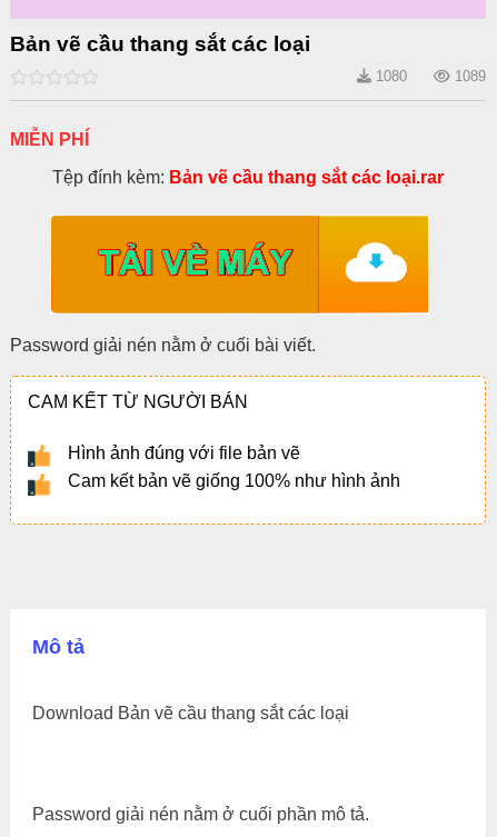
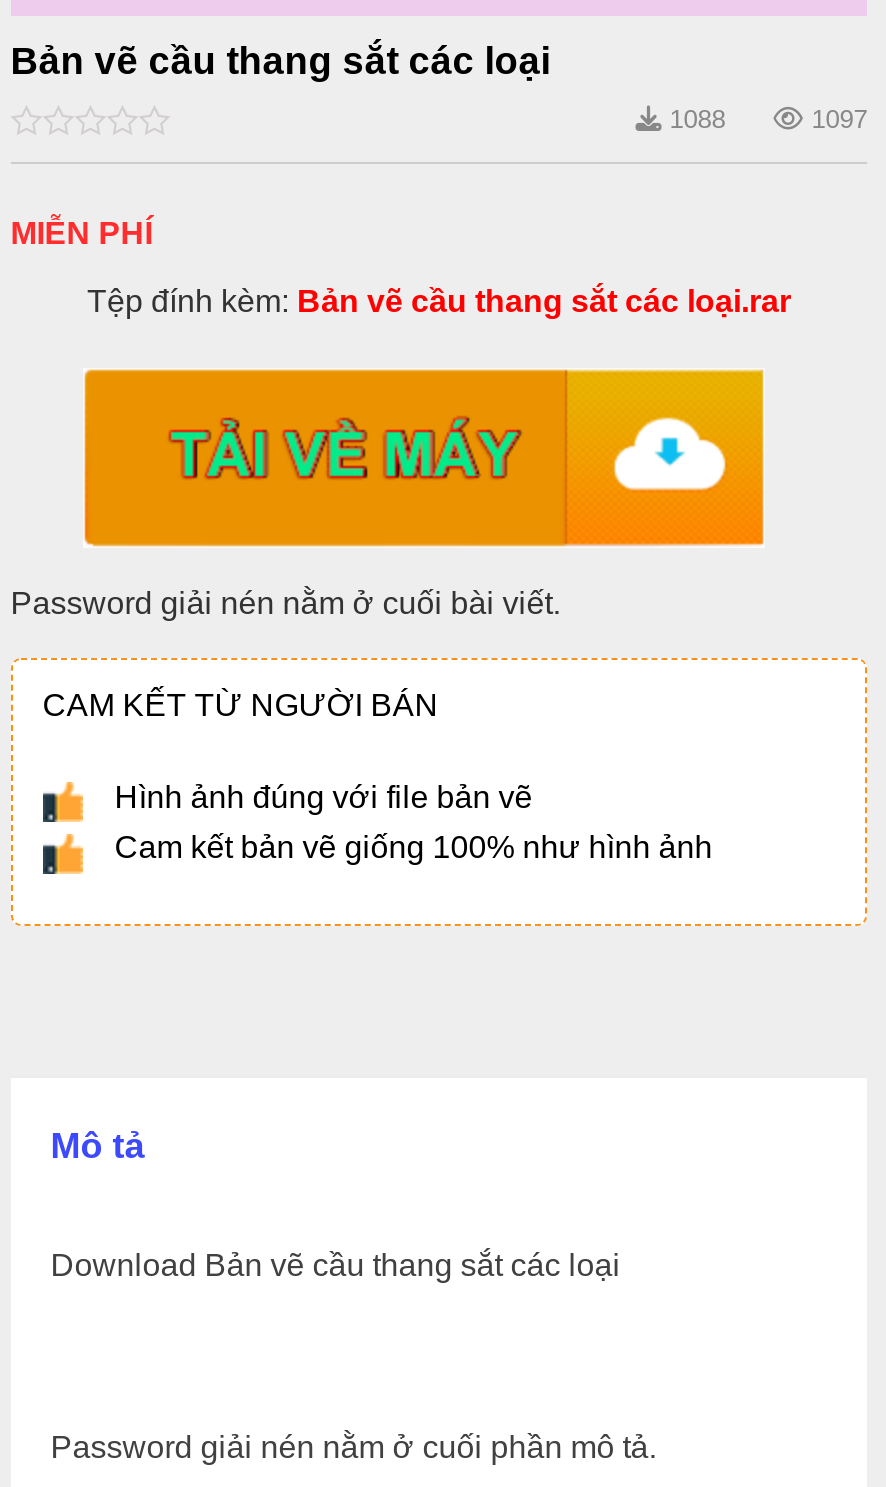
- 1080
+ 1088

- 1089
+ 1097
